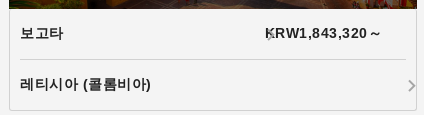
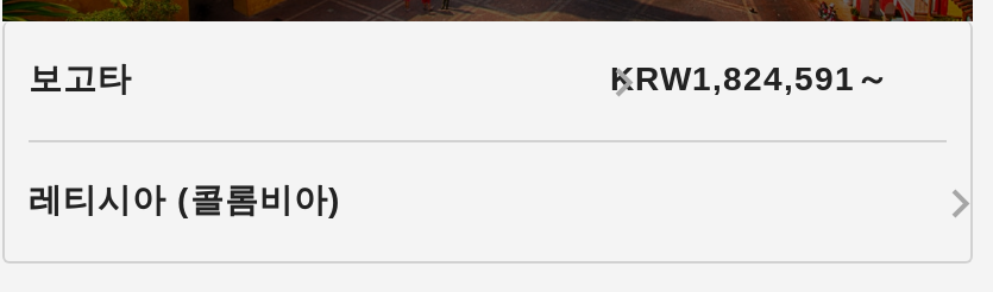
- KRW1,843,320～
+ KRW1,824,591～
